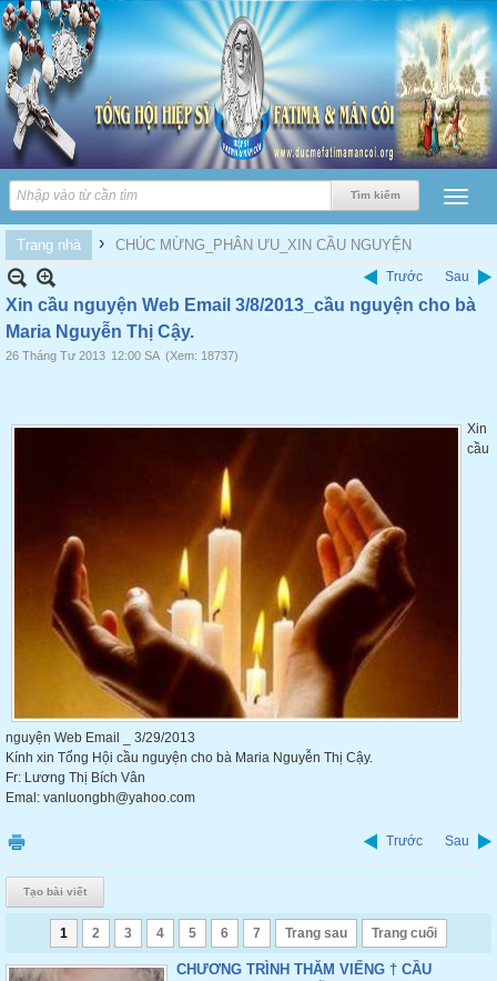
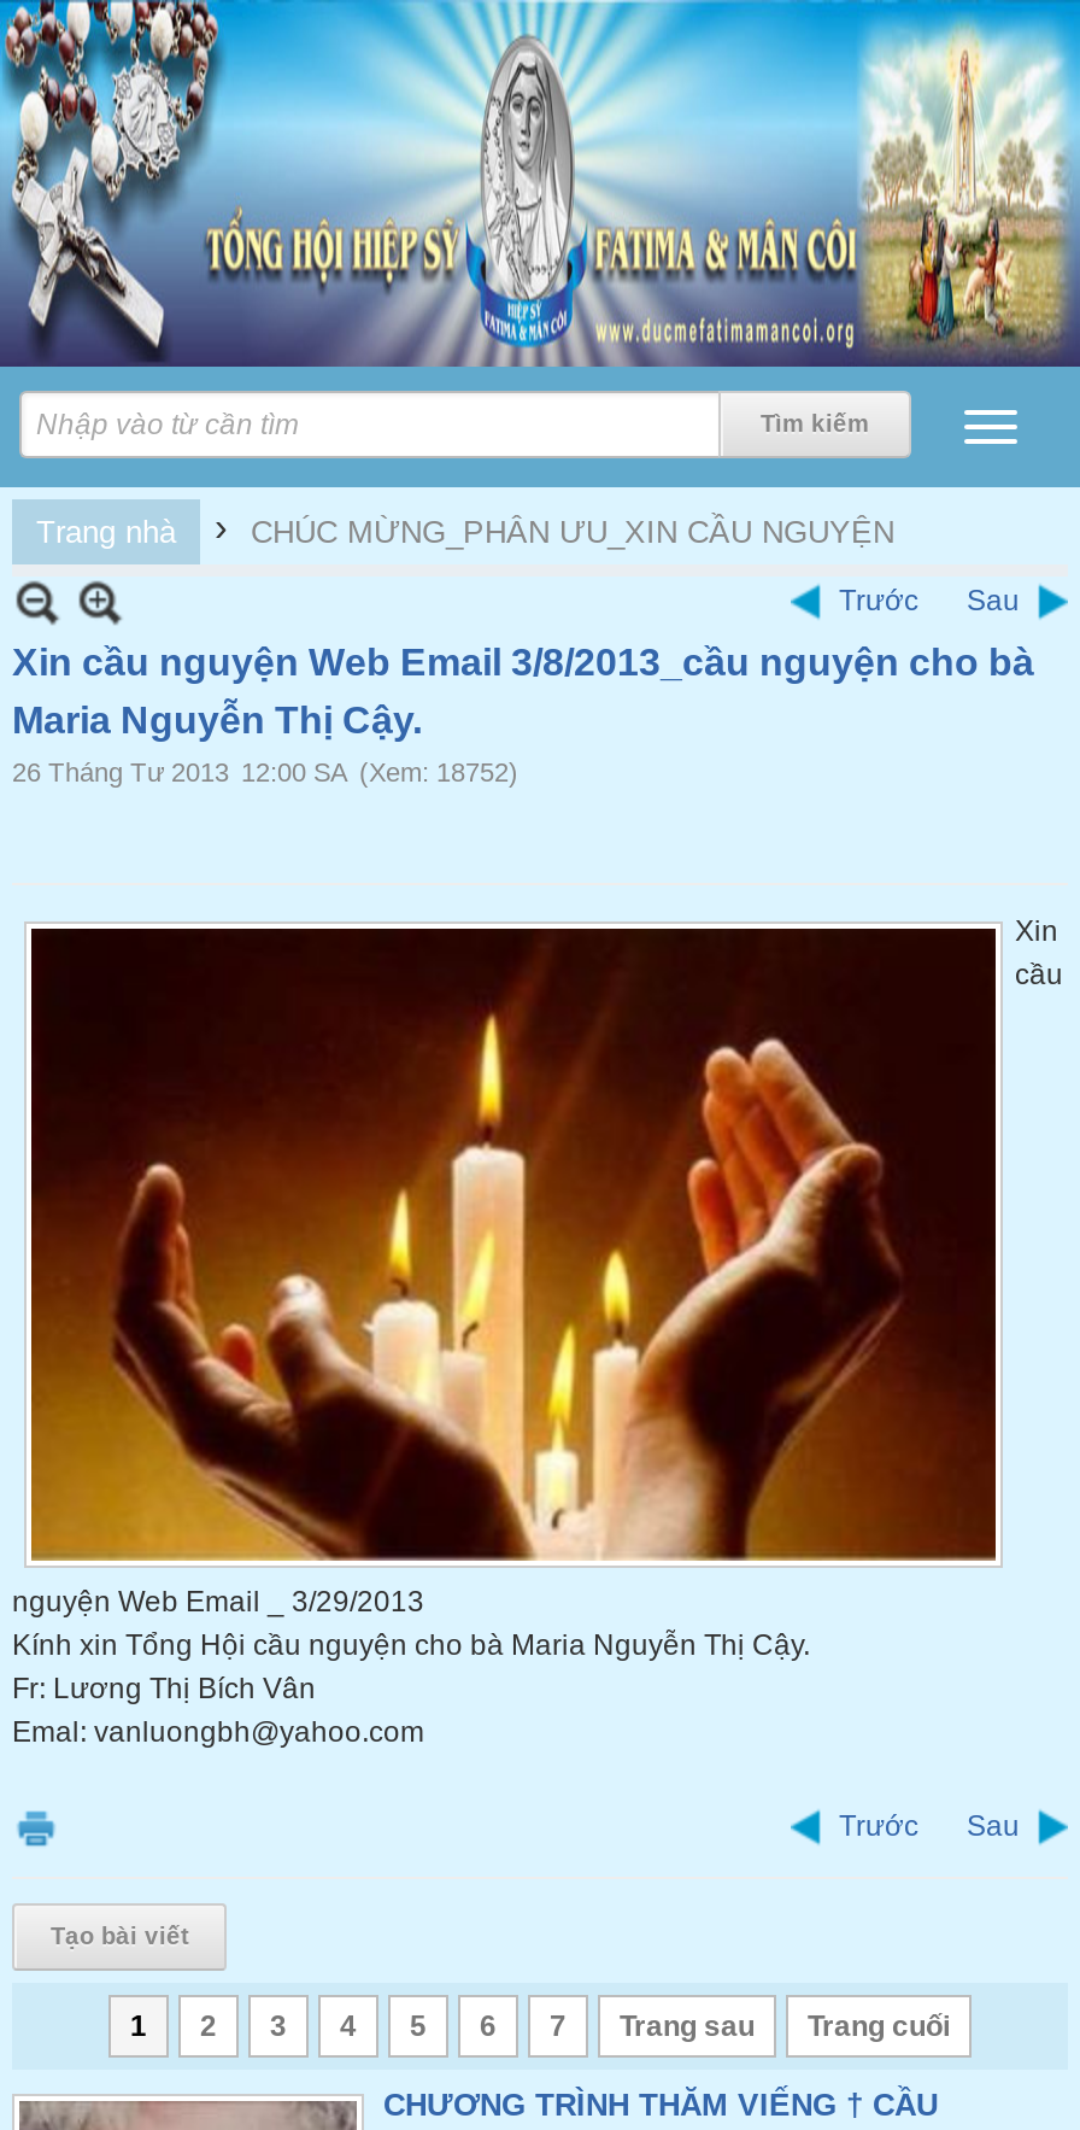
- 26 Tháng Tư 2013 12:00 SA (Xem: 18737)
+ 26 Tháng Tư 2013 12:00 SA (Xem: 18752)
